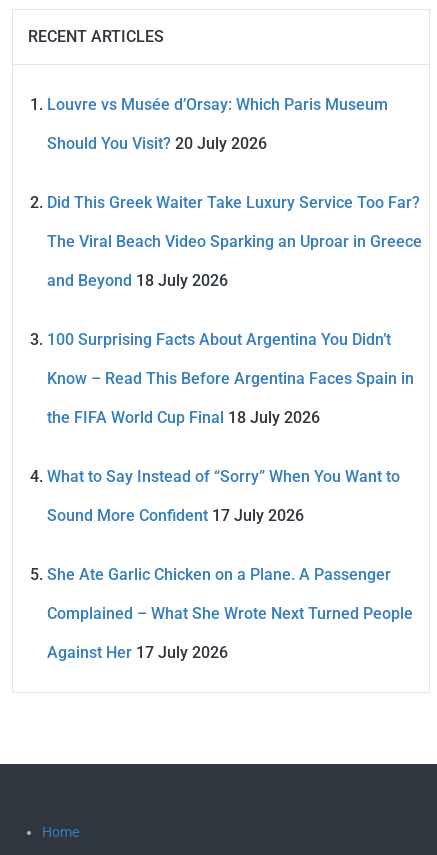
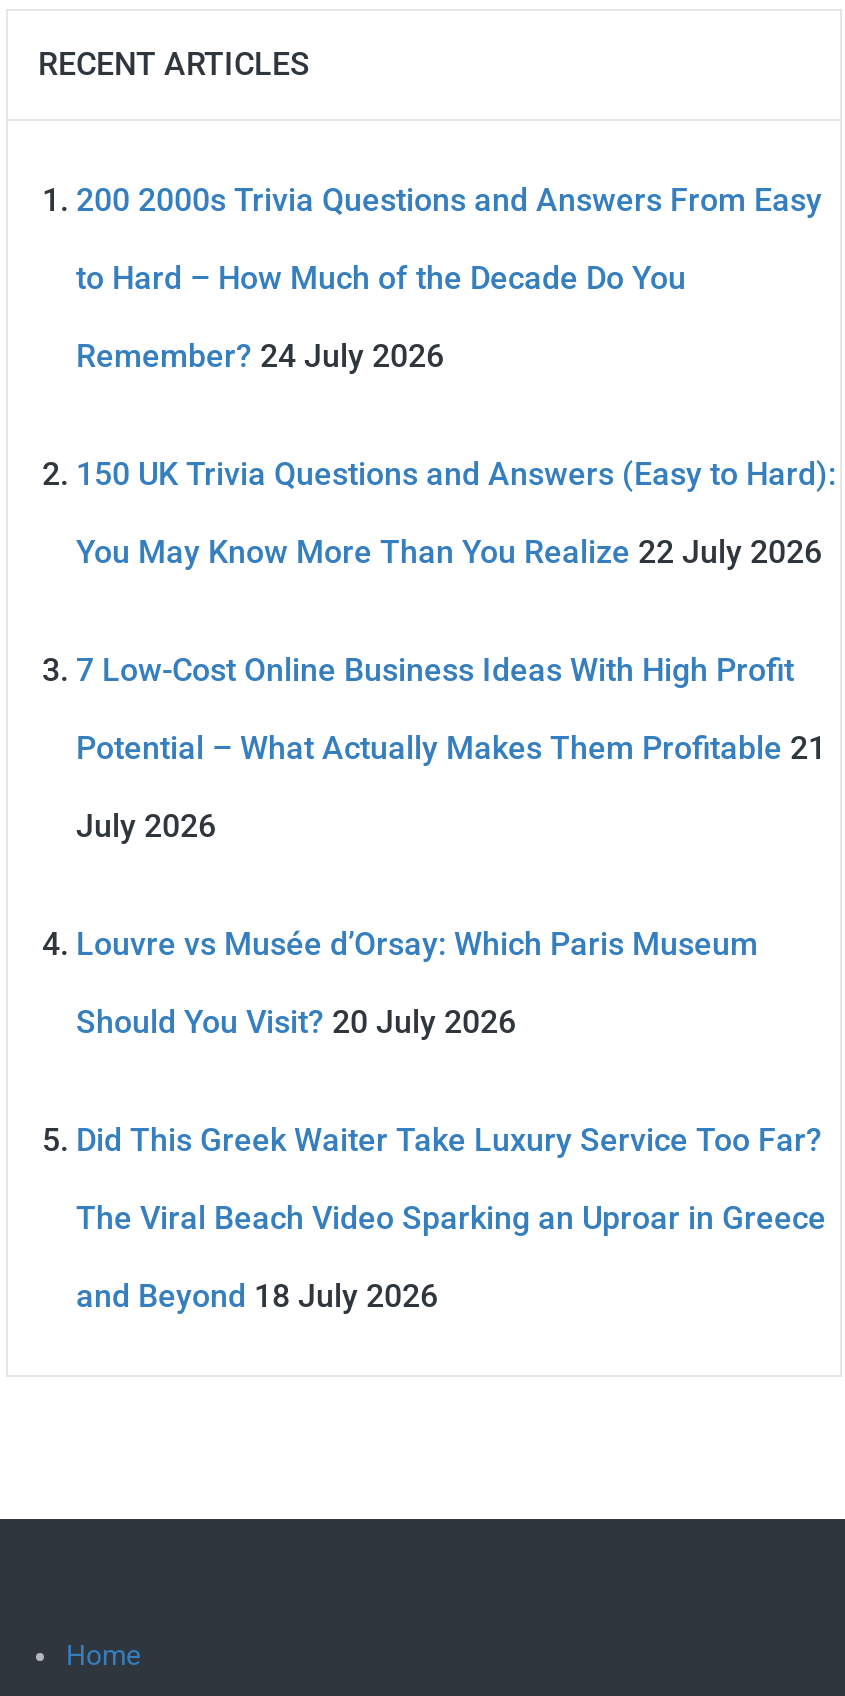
+ 200 2000s Trivia Questions and Answers From Easy
+ to Hard – How Much of the Decade Do You
+ Remember? 24 July 2026
+ 150 UK Trivia Questions and Answers (Easy to Hard):
+ You May Know More Than You Realize 22 July 2026
+ 7 Low-Cost Online Business Ideas With High Profit
+ Potential – What Actually Makes Them Profitable 21
+ July 2026

moved down: Louvre vs Musée d’Orsay: Which Paris Museum | Should You Visit? 20 July 2026 | Did This Greek Waiter Take Luxury Service Too Far? | The Viral Beach Video Sparking an Uproar in Greece | and Beyond 18 July 2026

- 100 Surprising Facts About Argentina You Didn’t
- Know – Read This Before Argentina Faces Spain in
- the FIFA World Cup Final 18 July 2026
- What to Say Instead of “Sorry” When You Want to
- Sound More Confident 17 July 2026
- She Ate Garlic Chicken on a Plane. A Passenger
- Complained – What She Wrote Next Turned People
- Against Her 17 July 2026
